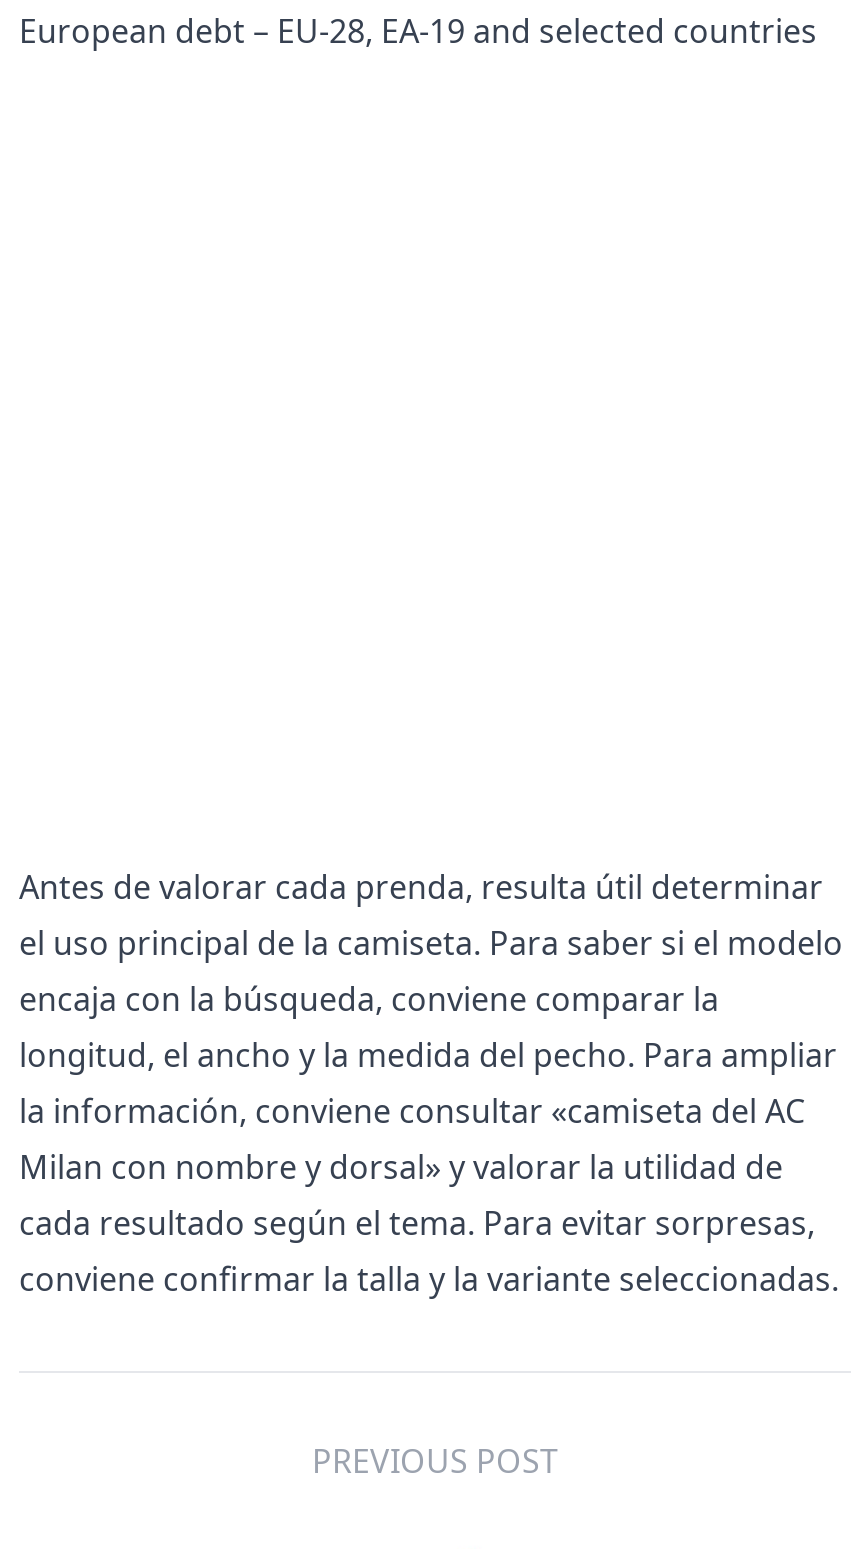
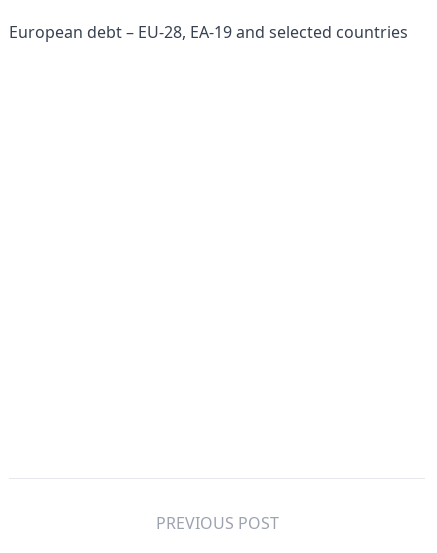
- Antes de valorar cada prenda, resulta útil determinar
- el uso principal de la camiseta. Para saber si el modelo
- encaja con la búsqueda, conviene comparar la
- longitud, el ancho y la medida del pecho. Para ampliar
- la información, conviene consultar «camiseta del AC
- Milan con nombre y dorsal» y valorar la utilidad de
- cada resultado según el tema. Para evitar sorpresas,
- conviene confirmar la talla y la variante seleccionadas.
